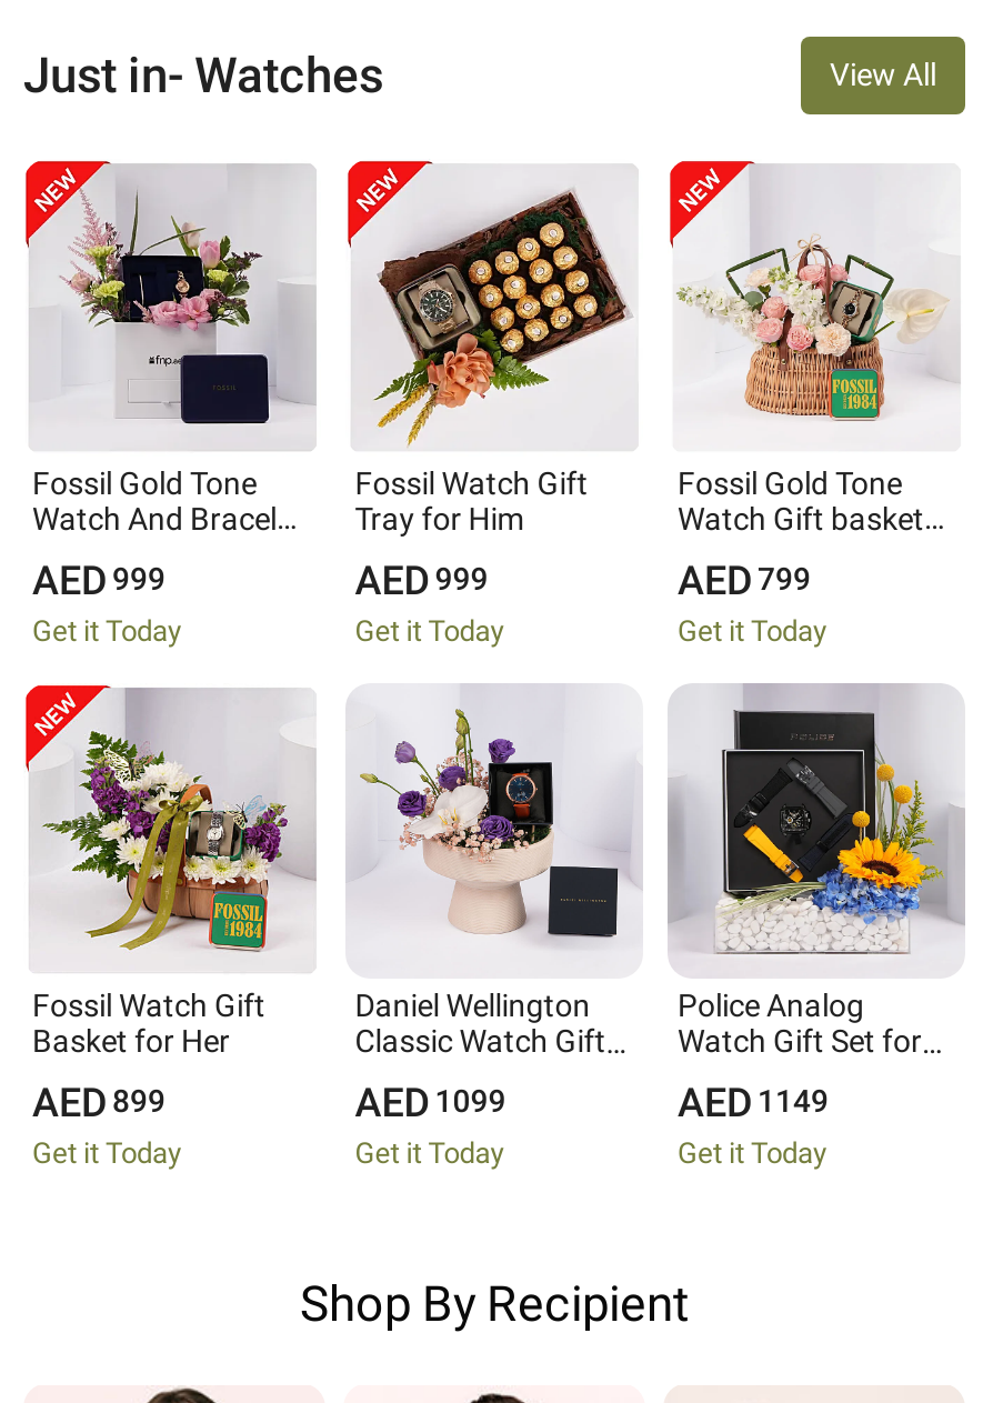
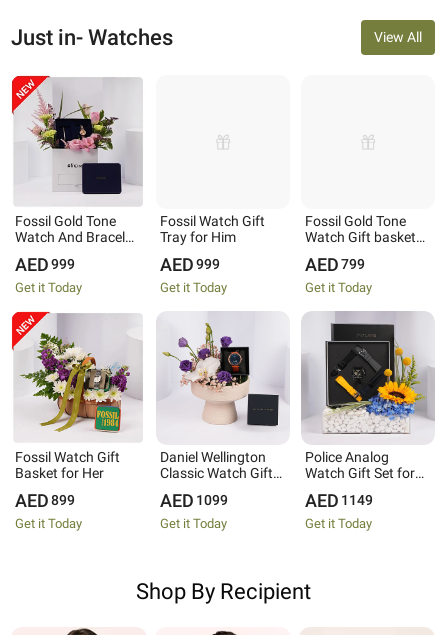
- [image]

- [image]
